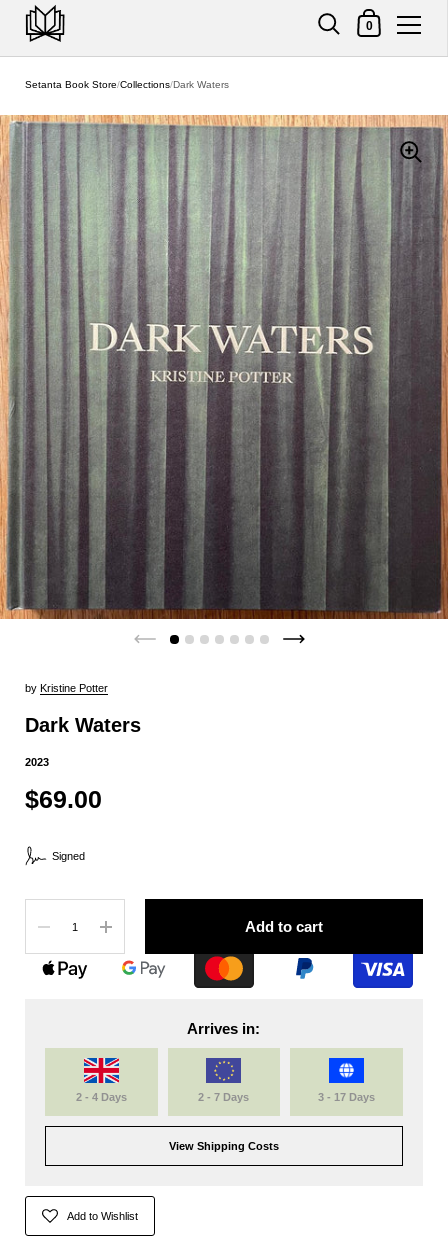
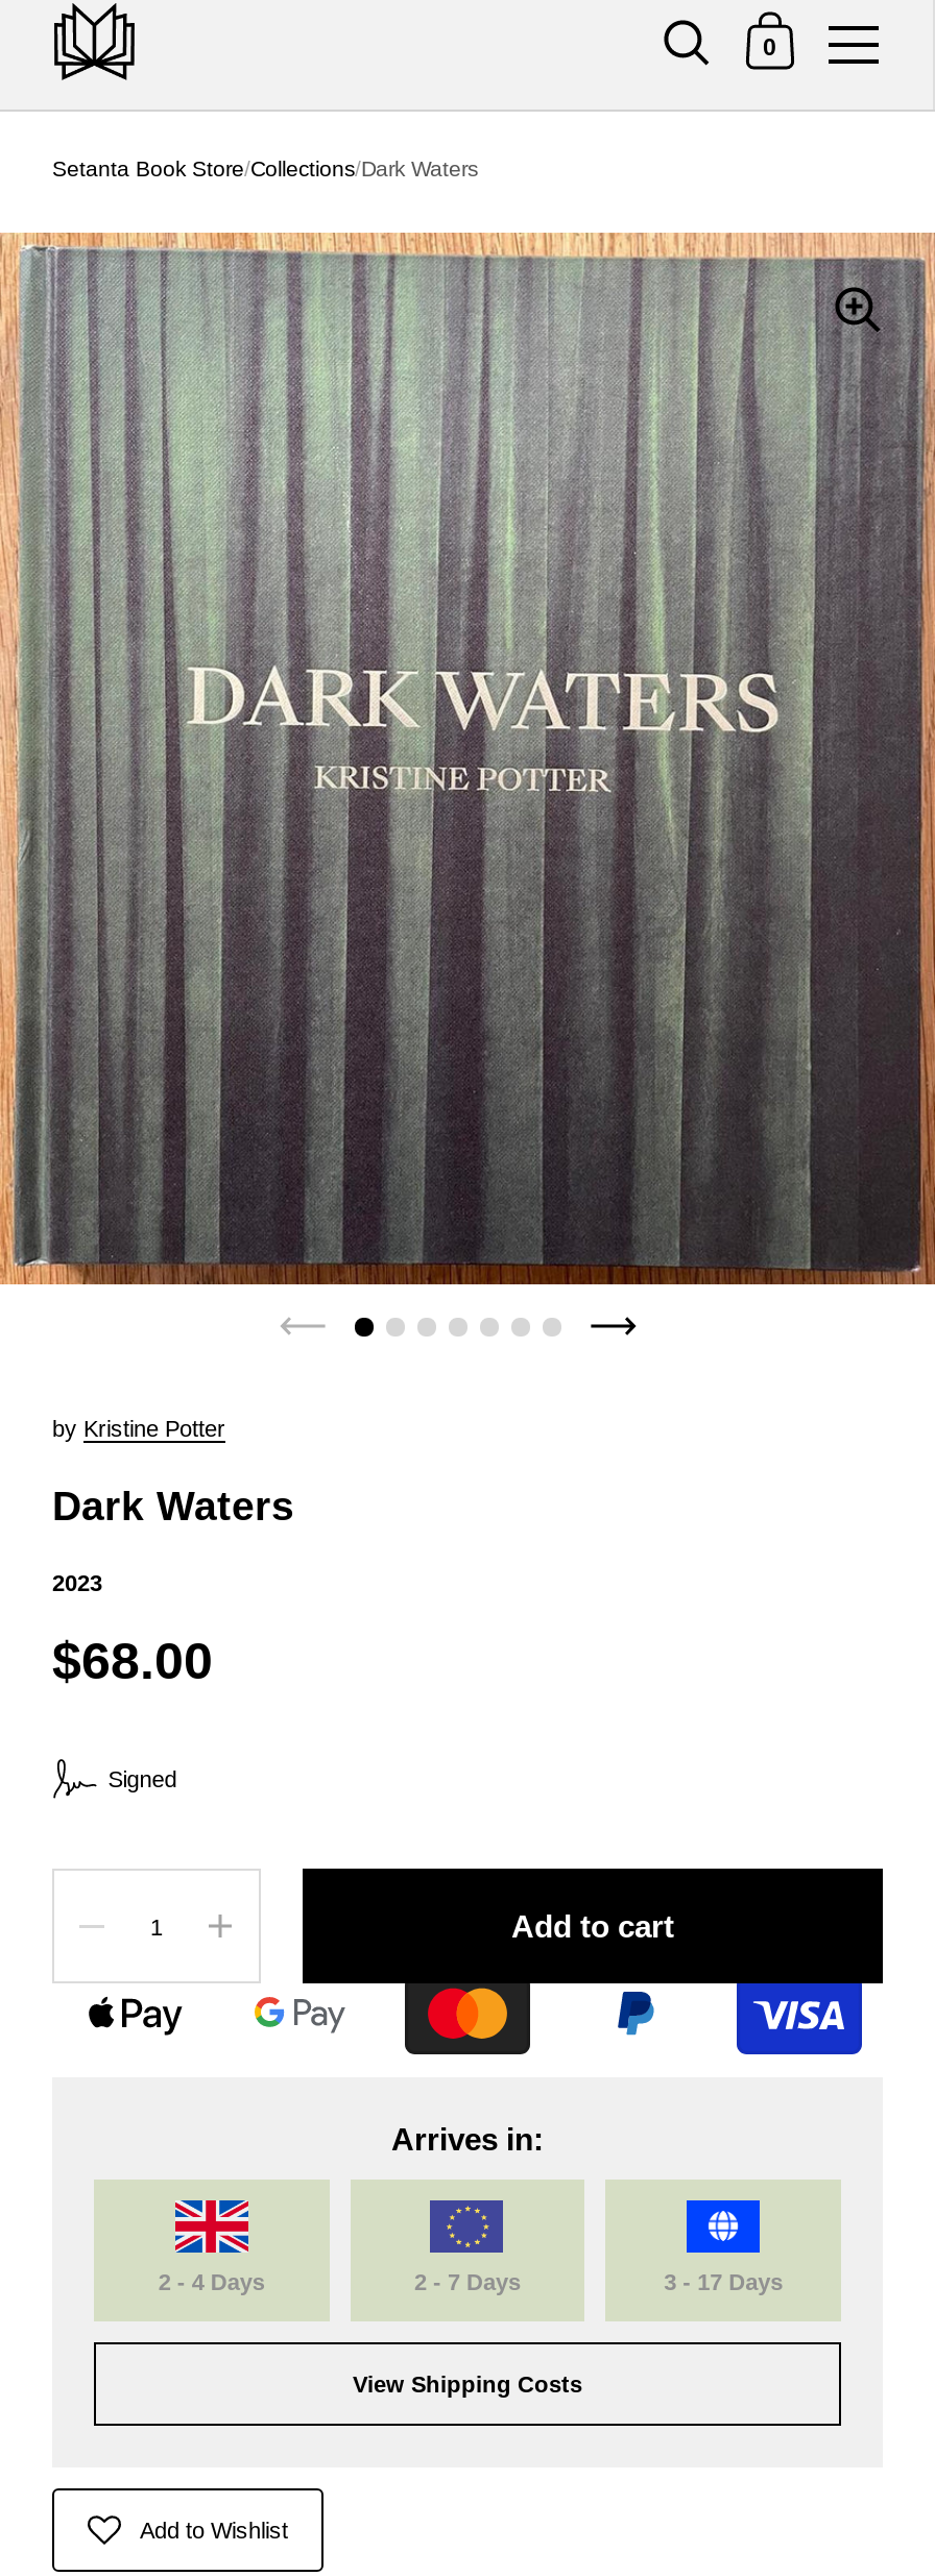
- $69.00
+ $68.00
